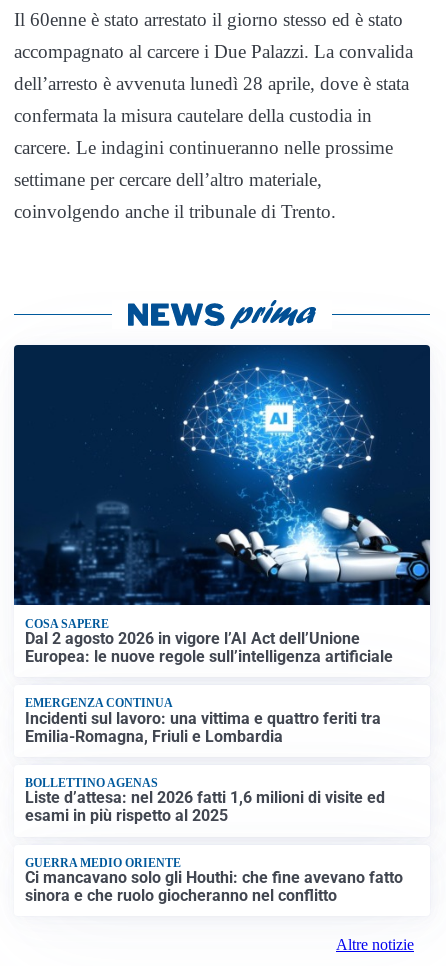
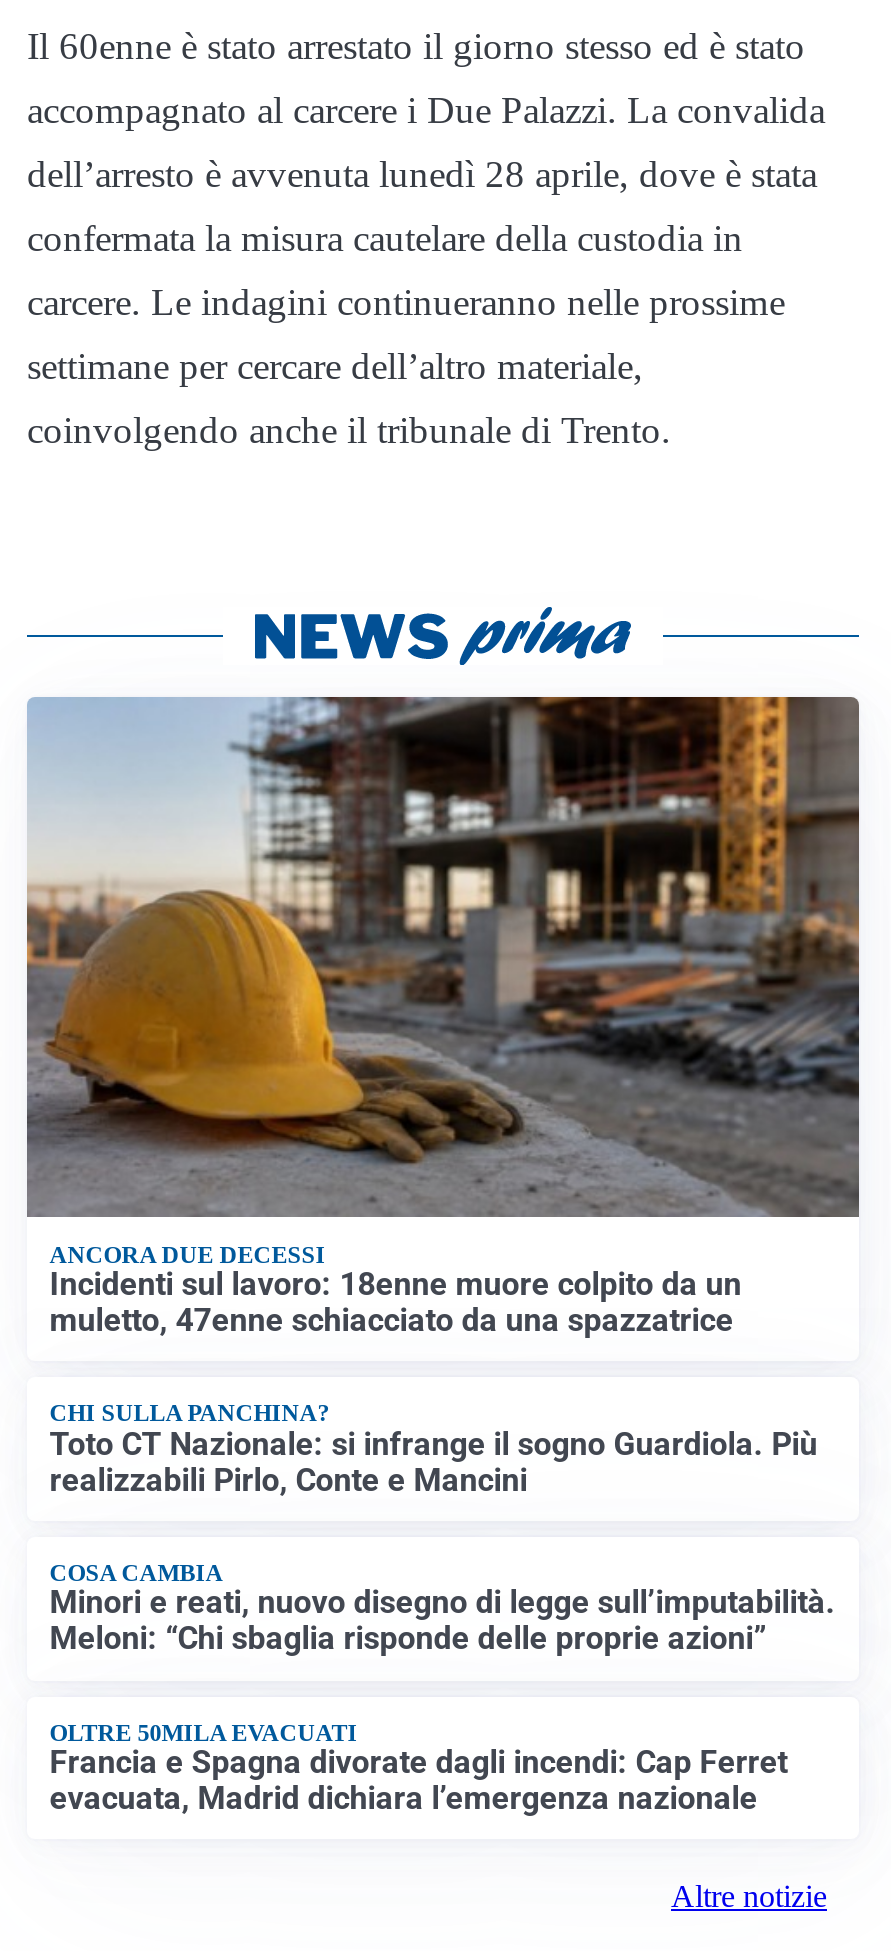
- [image]
- COSA SAPERE
- Dal 2 agosto 2026 in vigore l’AI Act dell’Unione
- Europea: le nuove regole sull’intelligenza artificiale
+ [image]
+ ANCORA DUE DECESSI
+ Incidenti sul lavoro: 18enne muore colpito da un
+ muletto, 47enne schiacciato da una spazzatrice

- EMERGENZA CONTINUA
- Incidenti sul lavoro: una vittima e quattro feriti tra
- Emilia-Romagna, Friuli e Lombardia
+ CHI SULLA PANCHINA?
+ Toto CT Nazionale: si infrange il sogno Guardiola. Più
+ realizzabili Pirlo, Conte e Mancini

- BOLLETTINO AGENAS
- Liste d’attesa: nel 2026 fatti 1,6 milioni di visite ed
- esami in più rispetto al 2025
+ COSA CAMBIA
+ Minori e reati, nuovo disegno di legge sull’imputabilità.
+ Meloni: “Chi sbaglia risponde delle proprie azioni”

- GUERRA MEDIO ORIENTE
- Ci mancavano solo gli Houthi: che fine avevano fatto
- sinora e che ruolo giocheranno nel conflitto
+ OLTRE 50MILA EVACUATI
+ Francia e Spagna divorate dagli incendi: Cap Ferret
+ evacuata, Madrid dichiara l’emergenza nazionale
